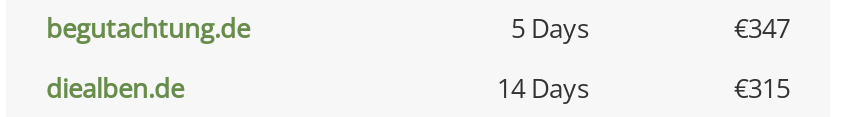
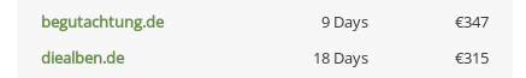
- 5 Days
+ 9 Days

- 14 Days
+ 18 Days
